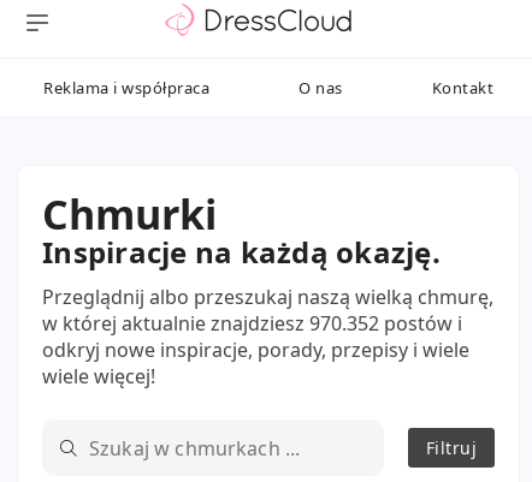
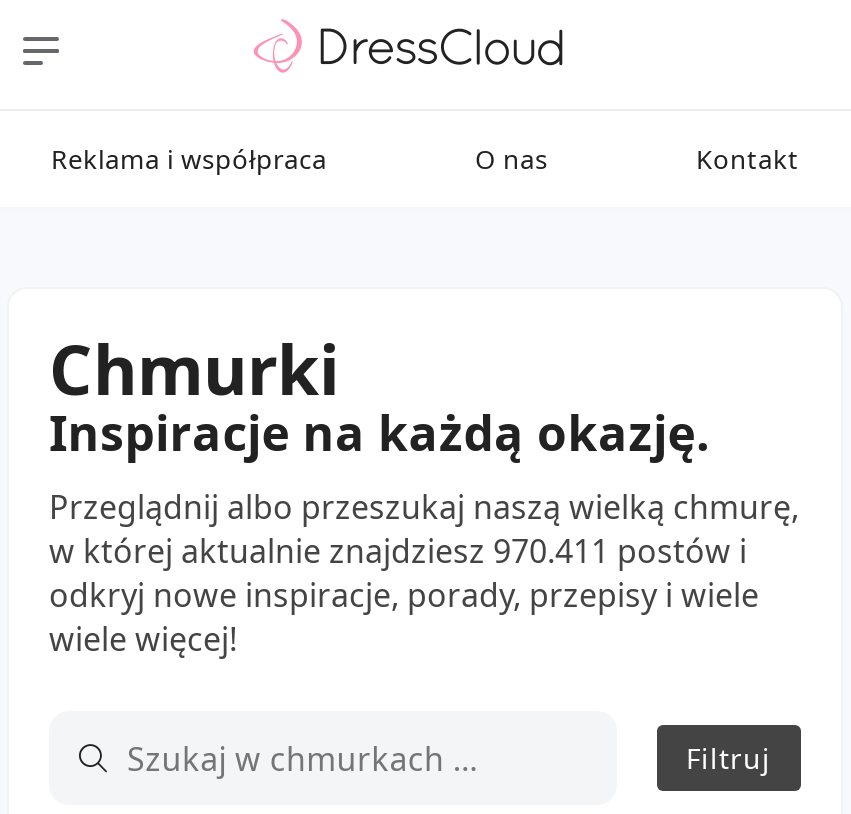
- w której aktualnie znajdziesz 970.352 postów i
+ w której aktualnie znajdziesz 970.411 postów i
